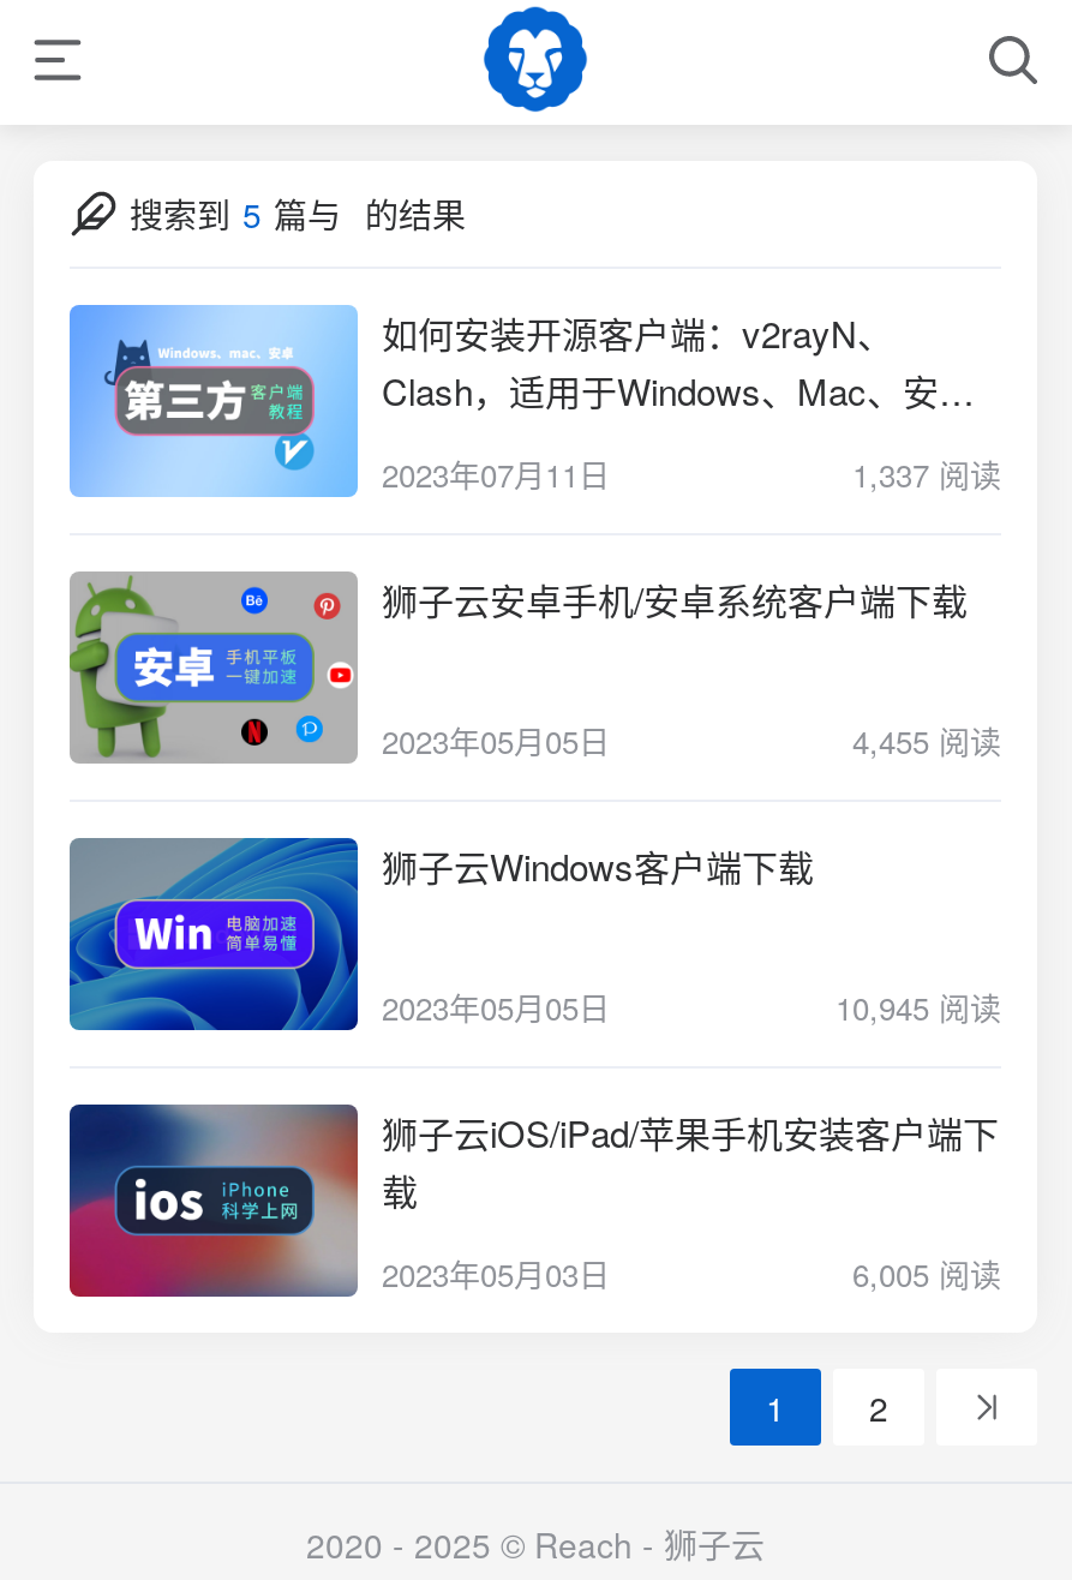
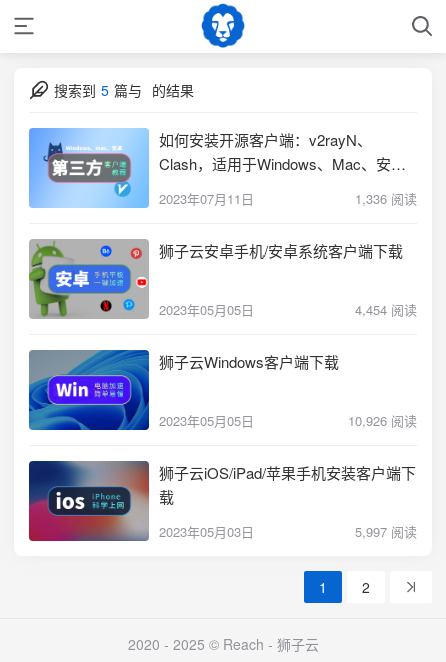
- 1,337 阅读
+ 1,336 阅读

- 4,455 阅读
+ 4,454 阅读

- 10,945 阅读
+ 10,926 阅读

- 6,005 阅读
+ 5,997 阅读
